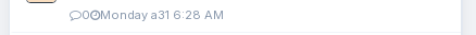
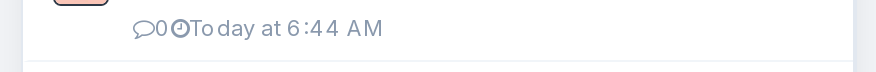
- 0 Monday a31 6:28 AM
+ 0 Today at 6:44 AM
